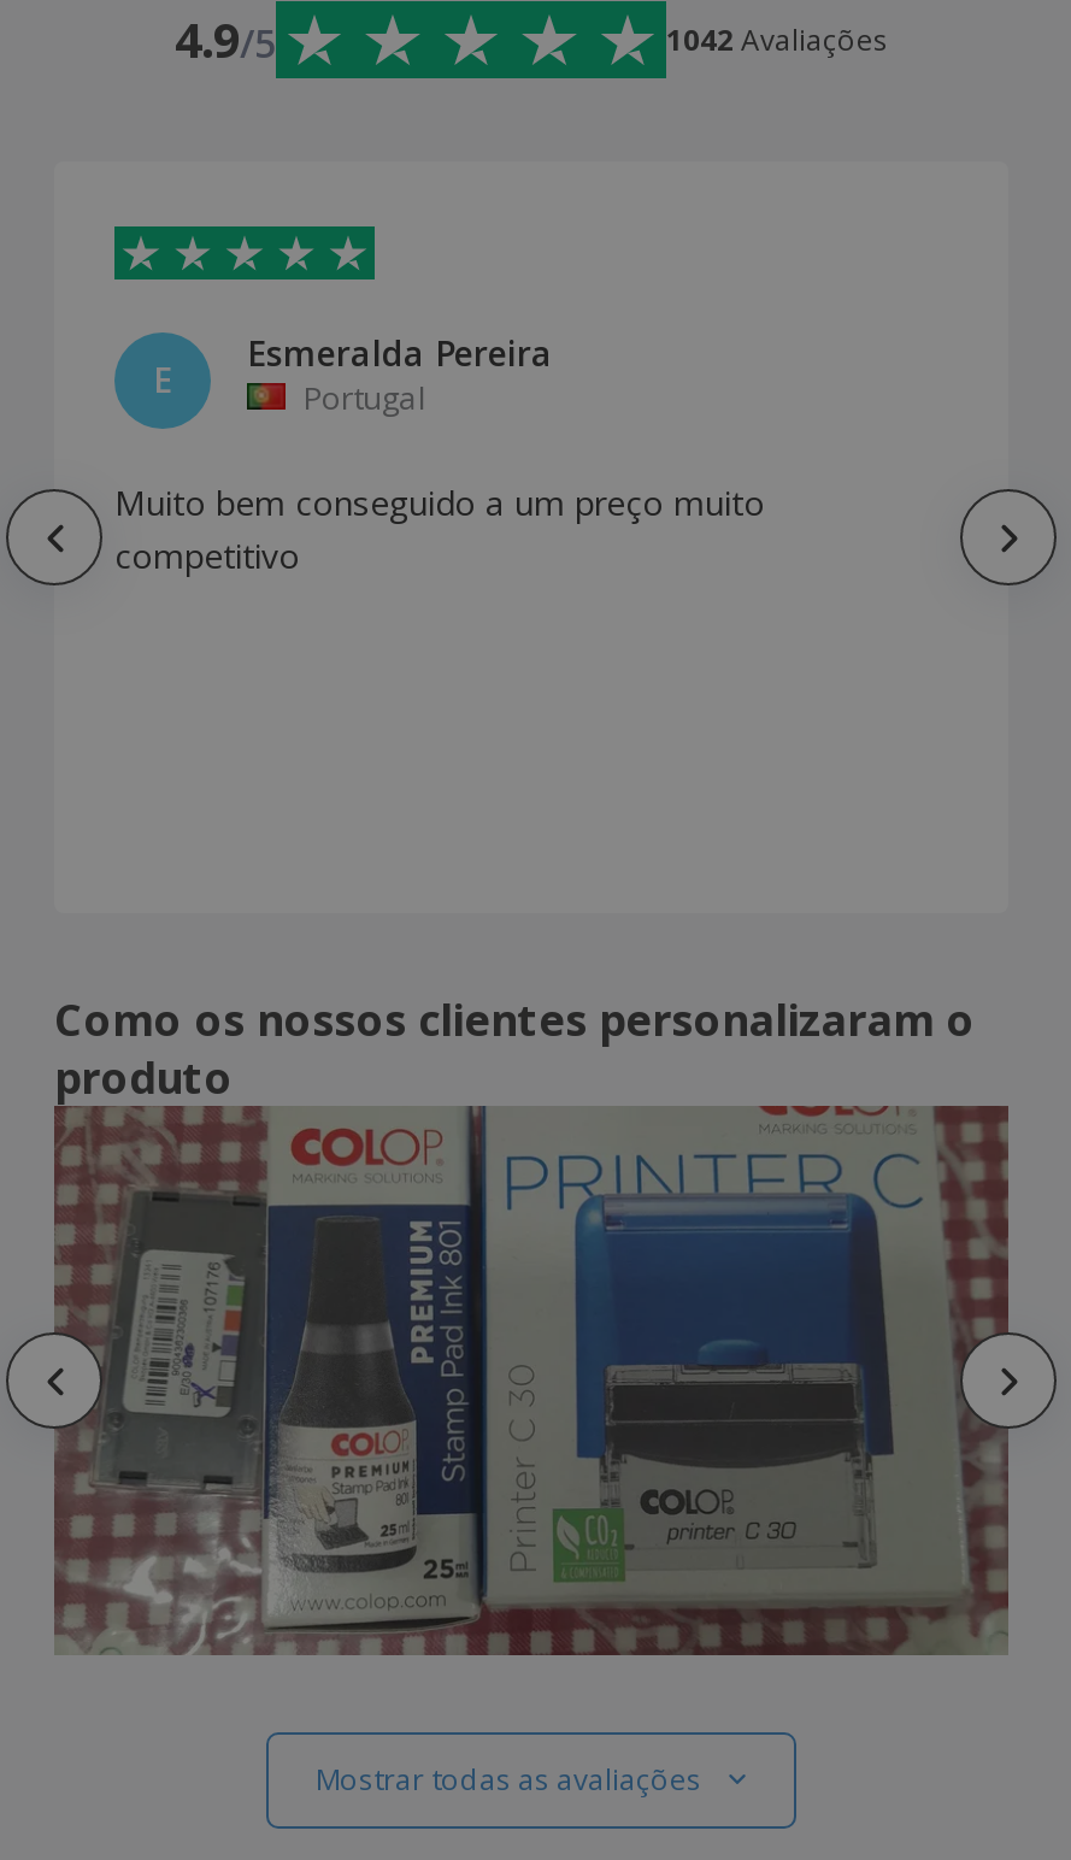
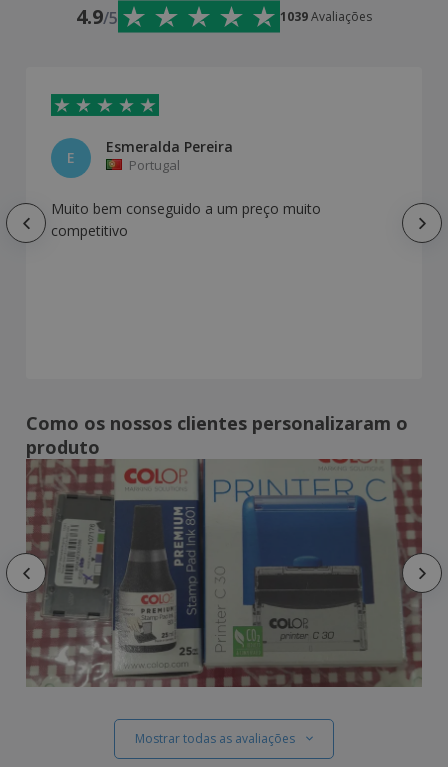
- 1042 Avaliações
+ 1039 Avaliações
